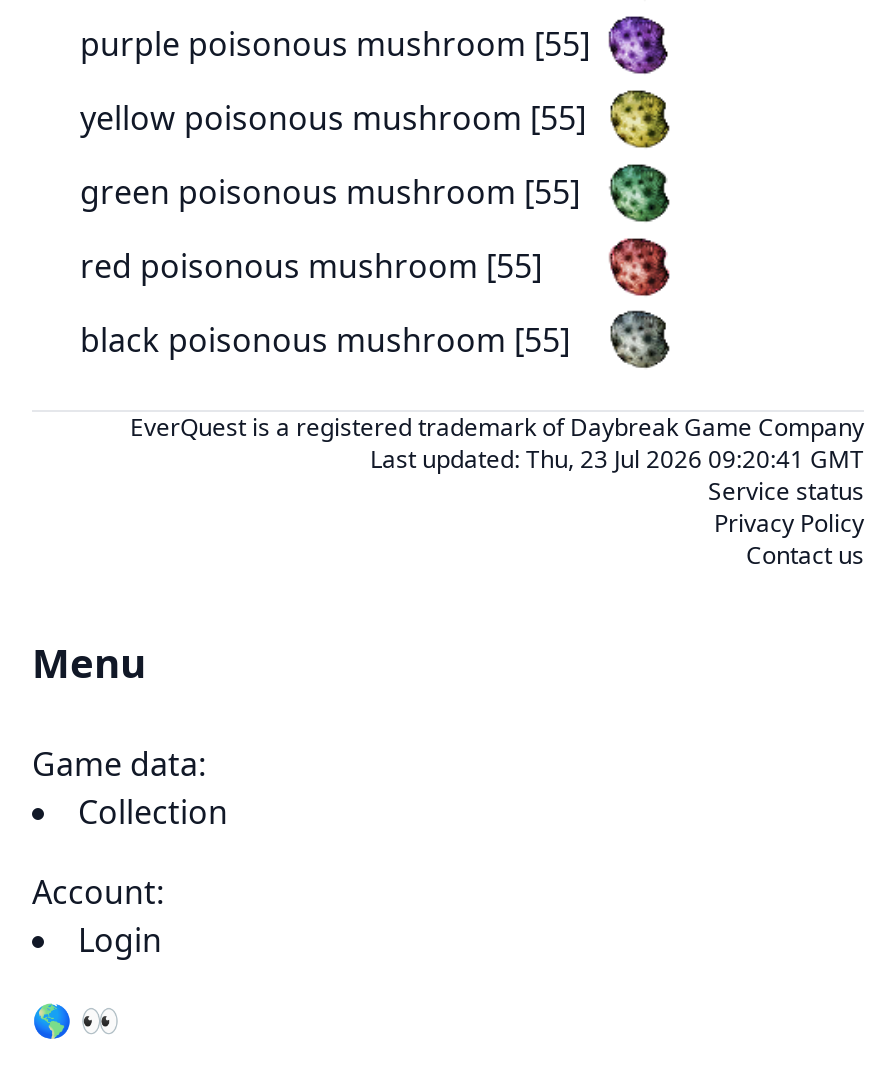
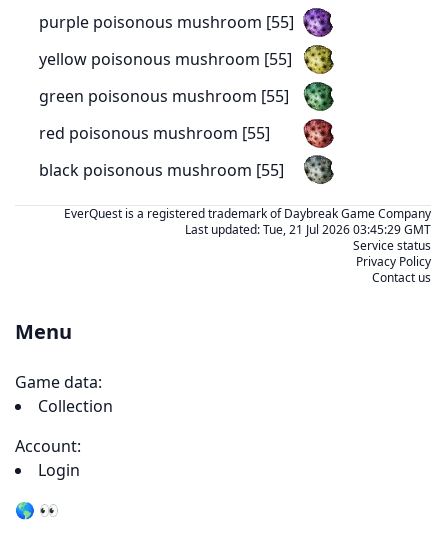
- Last updated: Thu, 23 Jul 2026 09:20:41 GMT
+ Last updated: Tue, 21 Jul 2026 03:45:29 GMT
